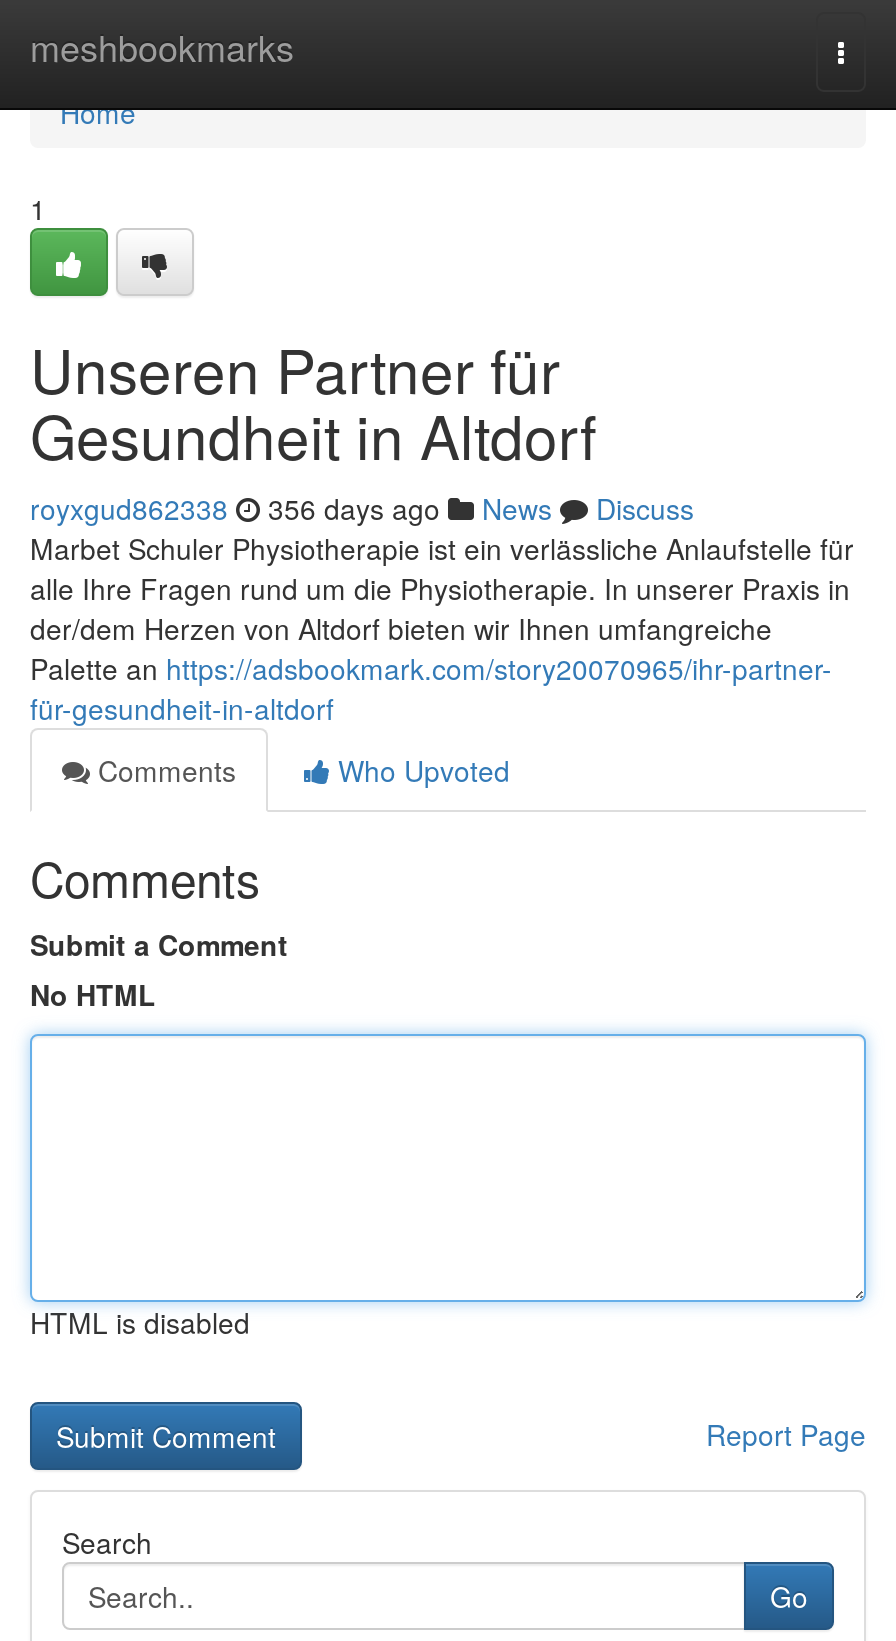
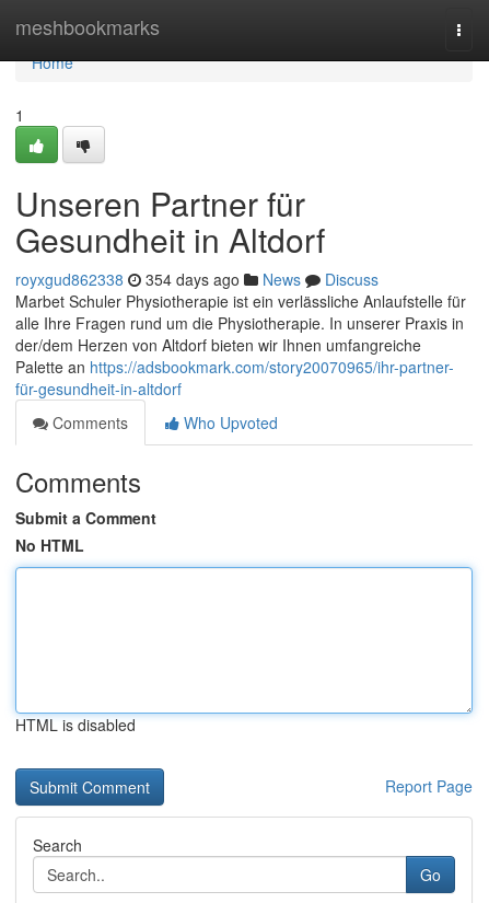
- royxgud862338 356 days ago News Discuss
+ royxgud862338 354 days ago News Discuss
